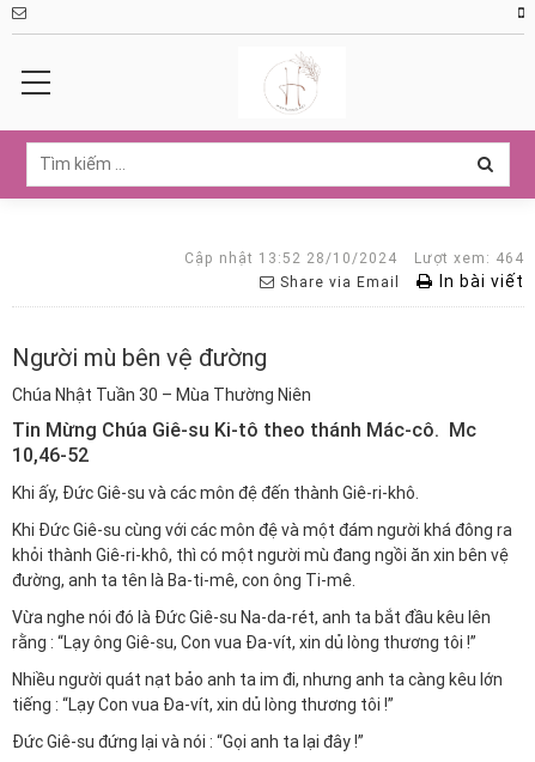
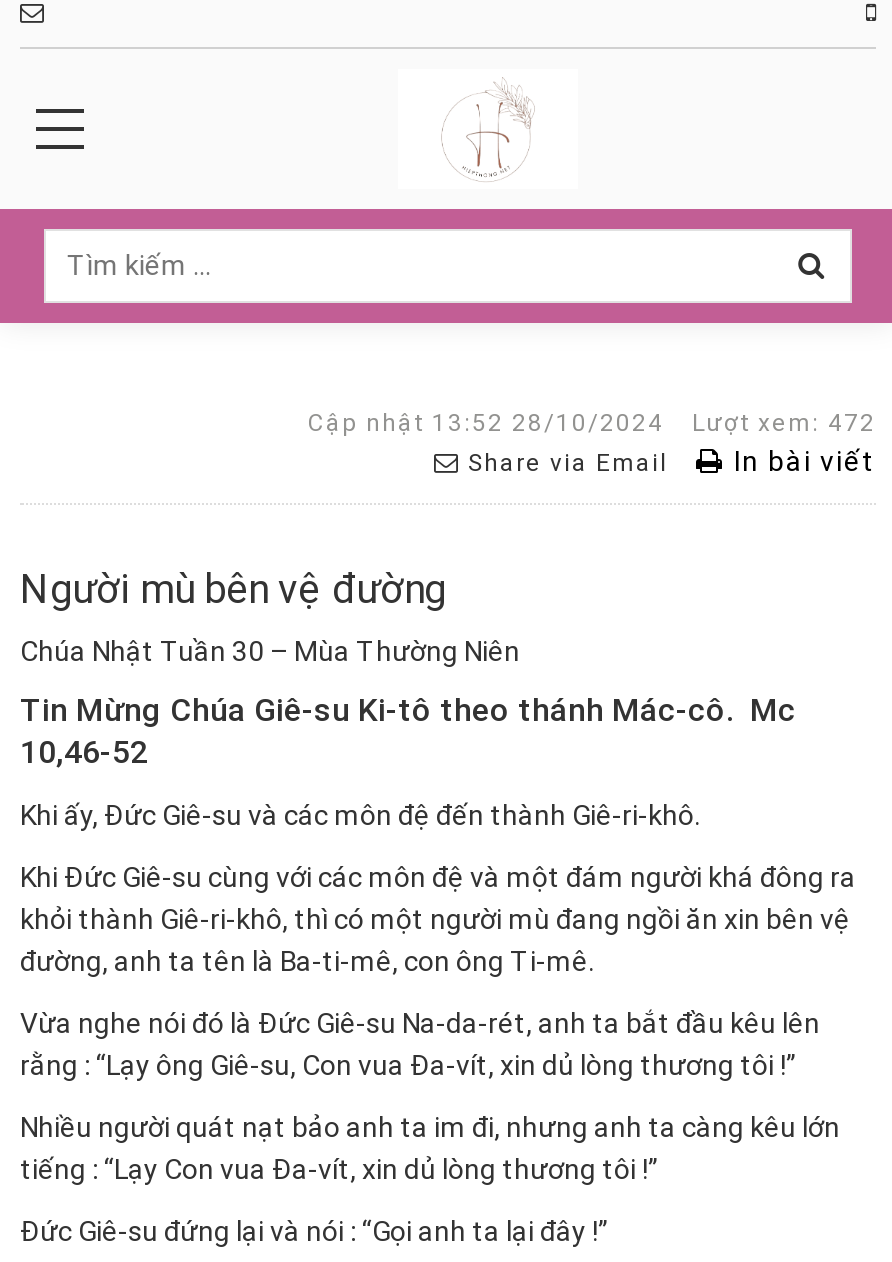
- Cập nhật 13:52 28/10/2024 Lượt xem: 464
+ Cập nhật 13:52 28/10/2024 Lượt xem: 472
